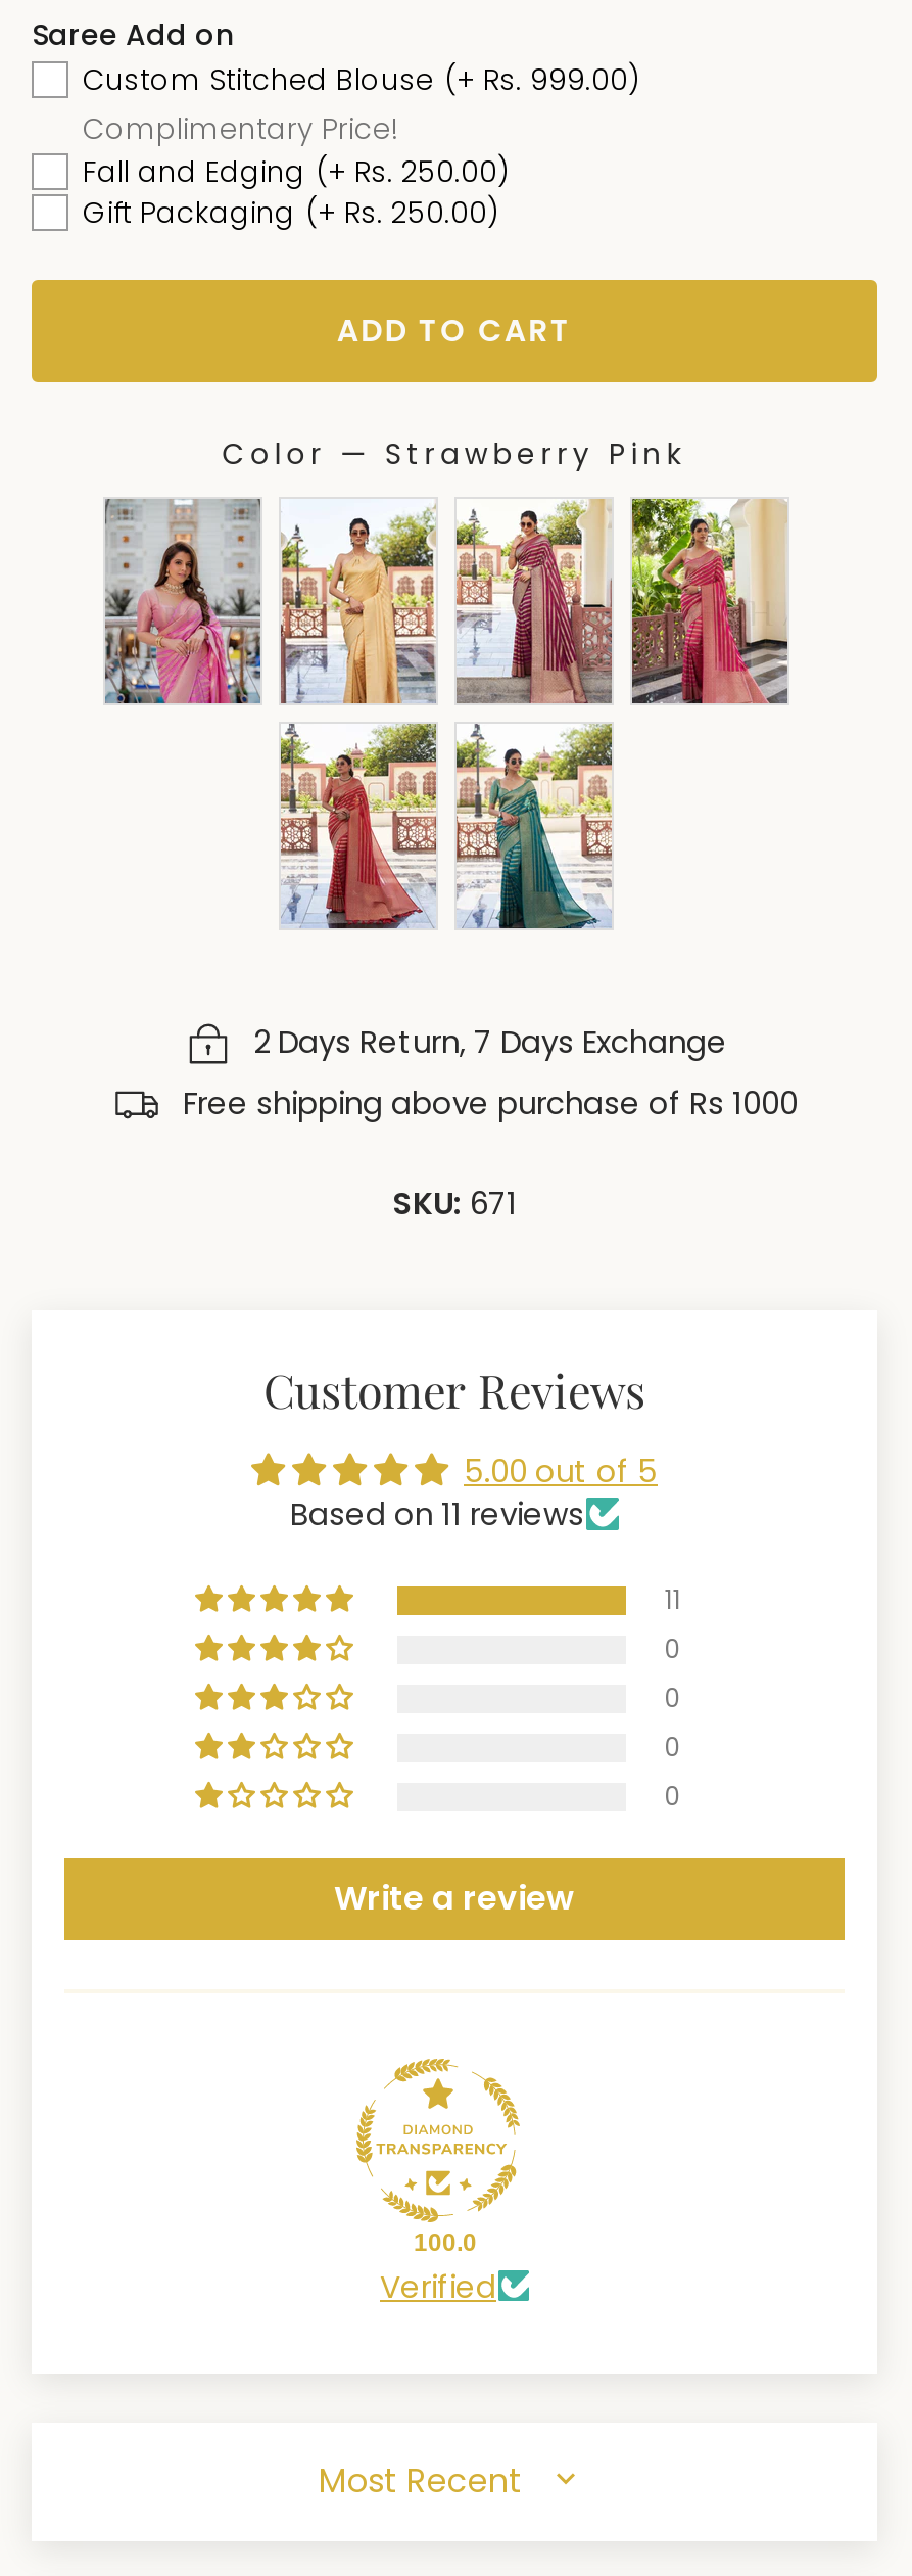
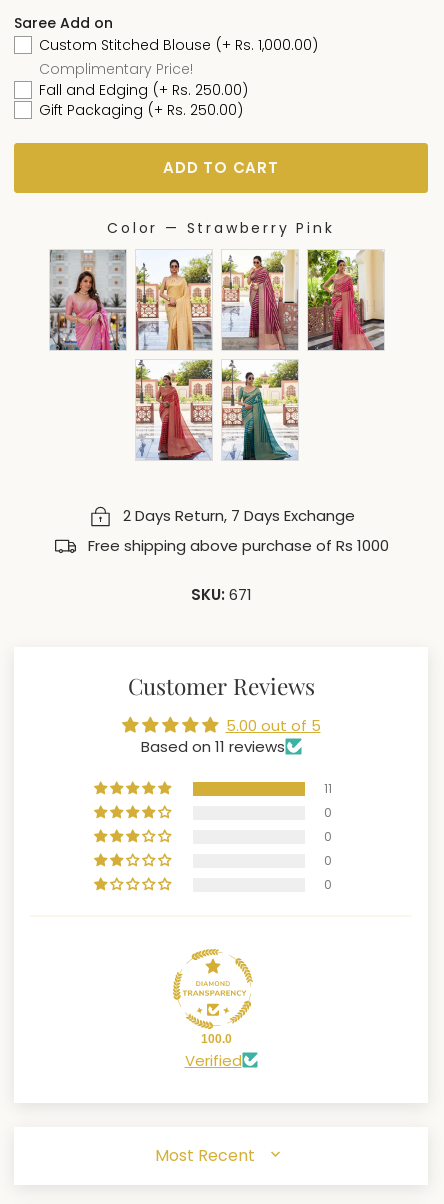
- Custom Stitched Blouse (+ Rs. 999.00)
+ Custom Stitched Blouse (+ Rs. 1,000.00)

- Write a review
